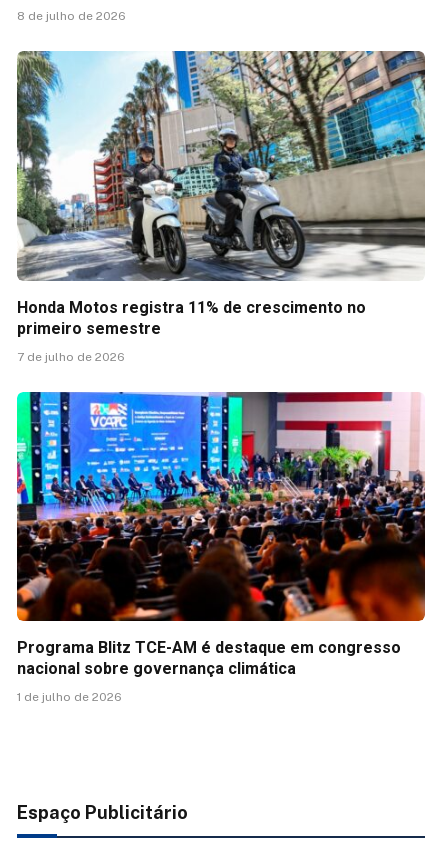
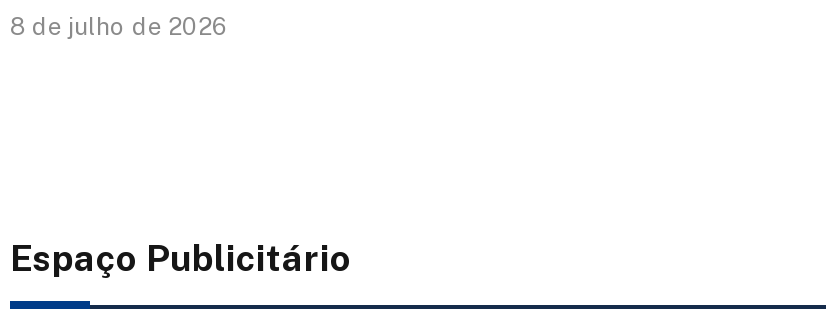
- [image]
- Honda Motos registra 11% de crescimento no
- primeiro semestre
- 7 de julho de 2026

- [image]
- Programa Blitz TCE-AM é destaque em congresso
- nacional sobre governança climática
- 1 de julho de 2026
